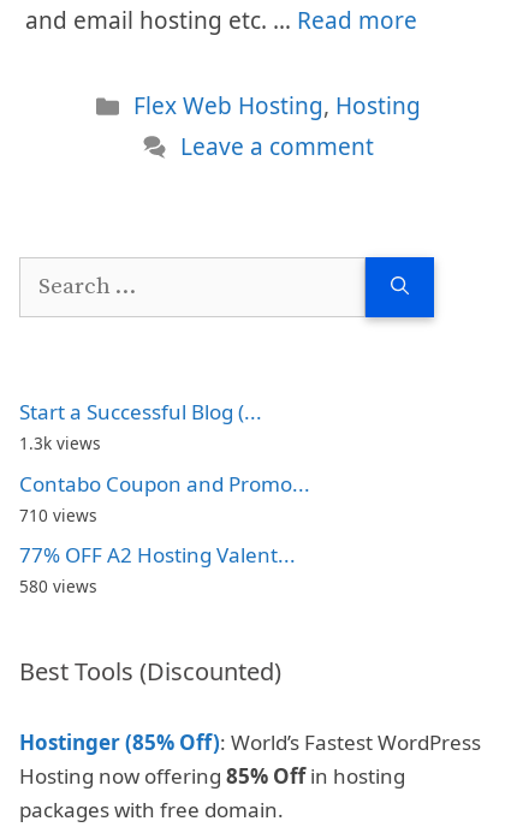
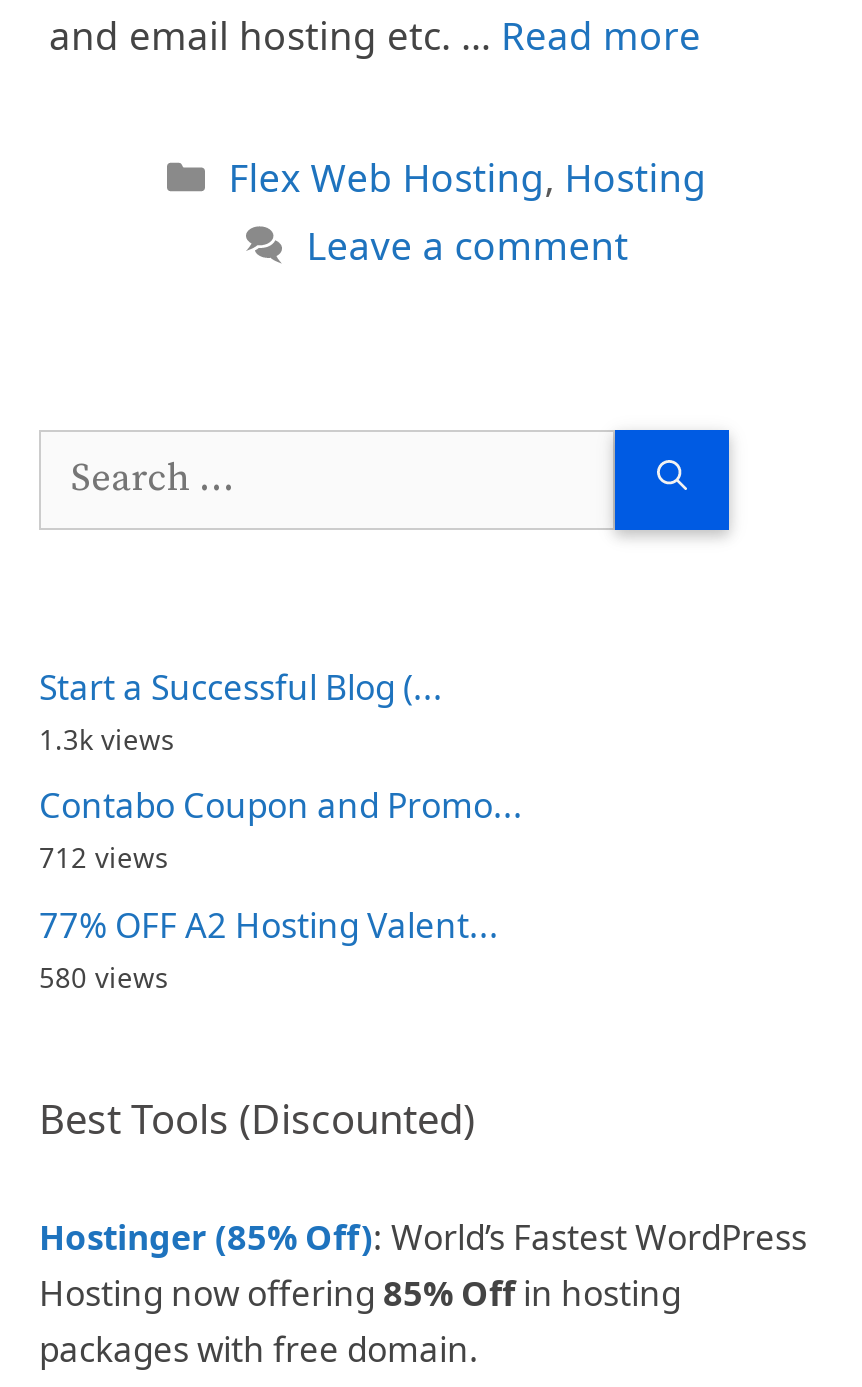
- 710 views
+ 712 views
